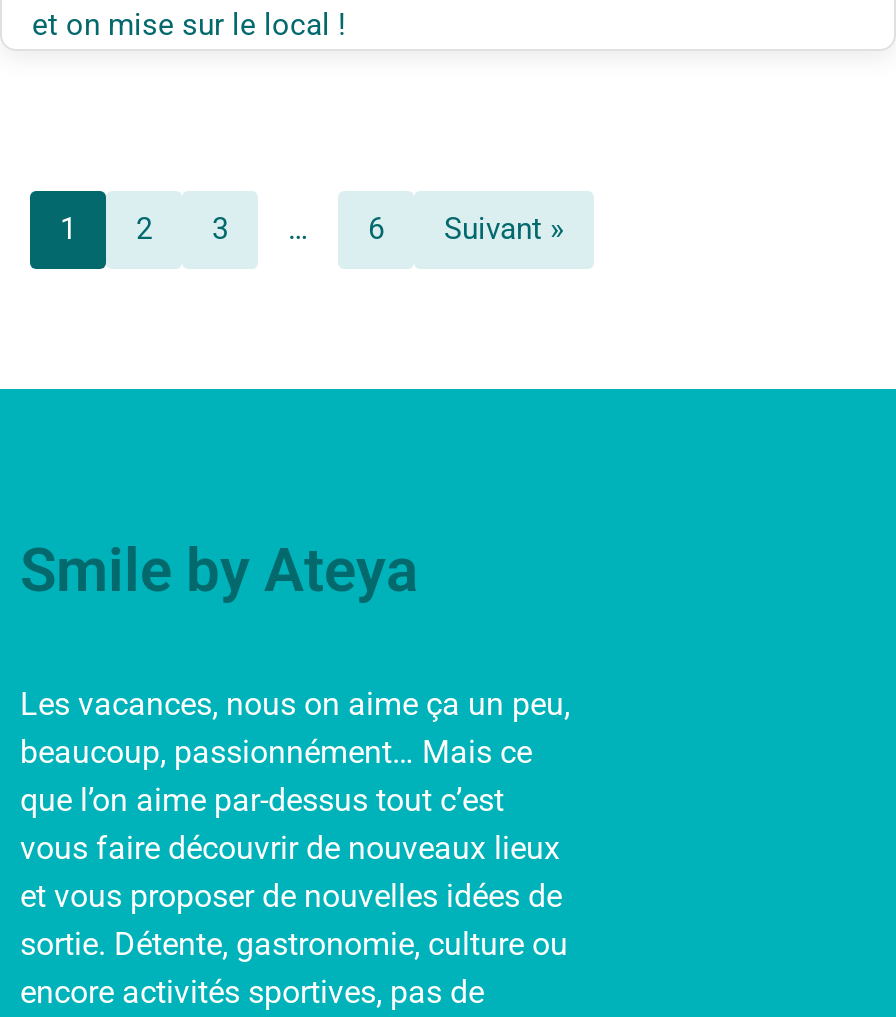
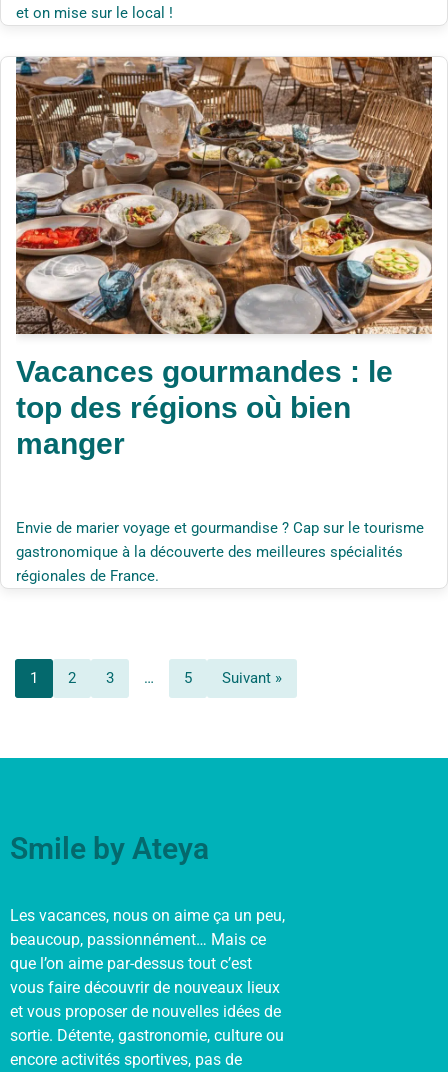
+ [image]
+ Vacances gourmandes : le
+ top des régions où bien
+ manger
+ Envie de marier voyage et gourmandise ? Cap sur le tourisme
+ gastronomique à la découverte des meilleures spécialités
+ régionales de France.

- 6
+ 5
